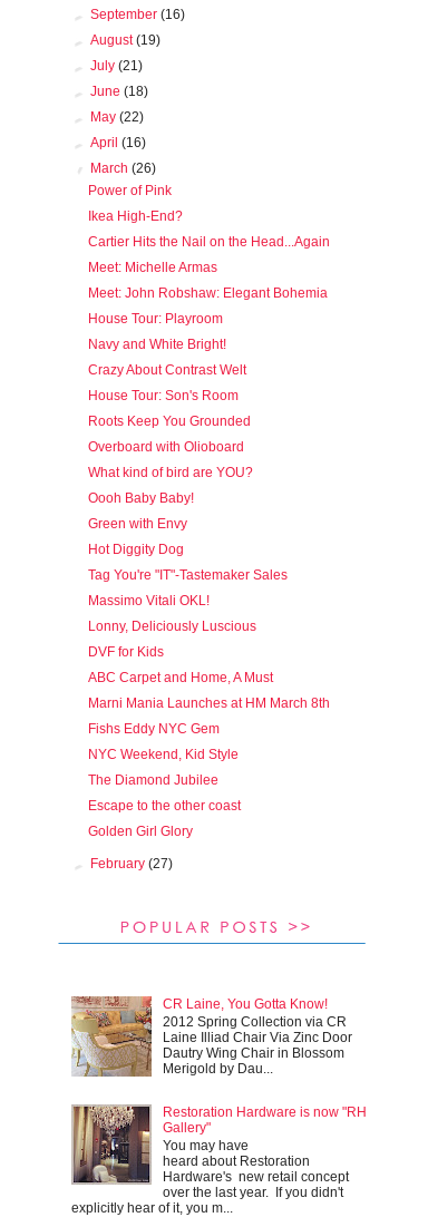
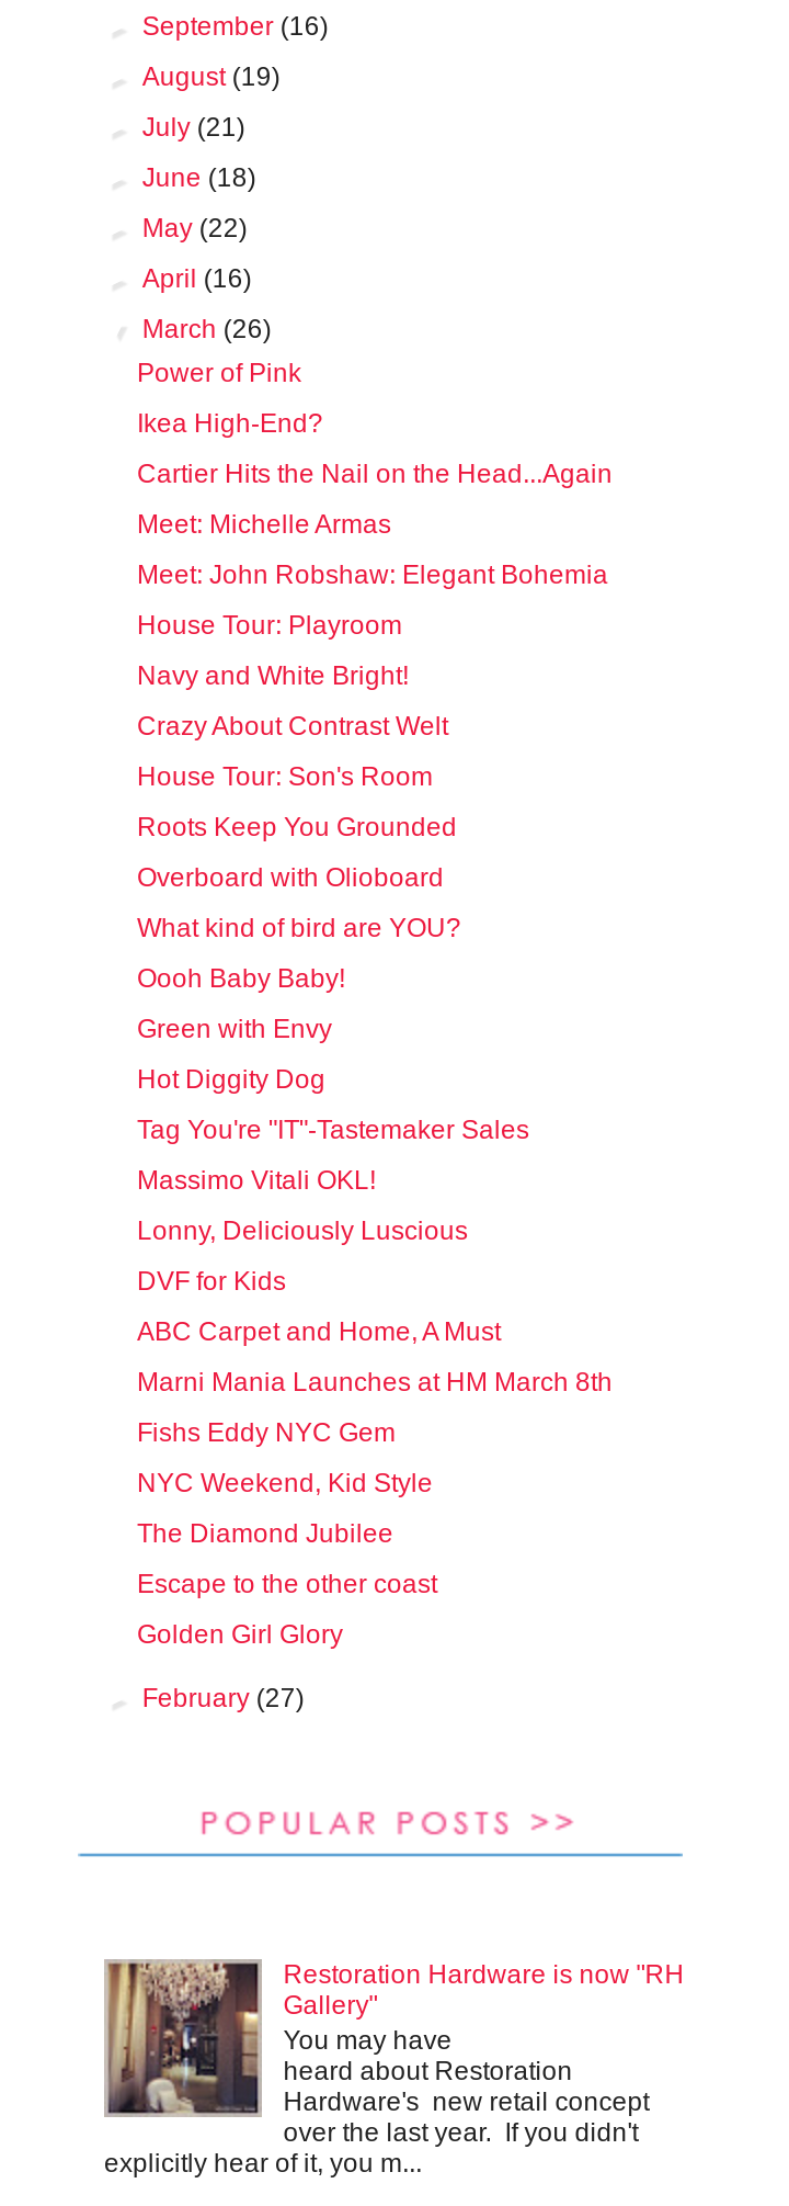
- [image]
- CR Laine, You Gotta Know!
- 2012 Spring Collection via CR
- Laine Illiad Chair Via Zinc Door
- Dautry Wing Chair in Blossom
- Merigold by Dau...
